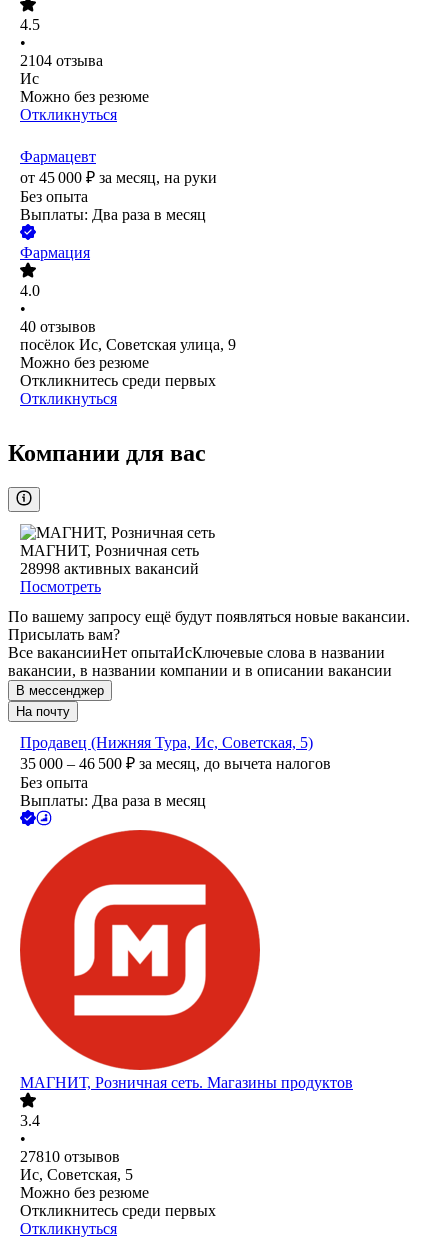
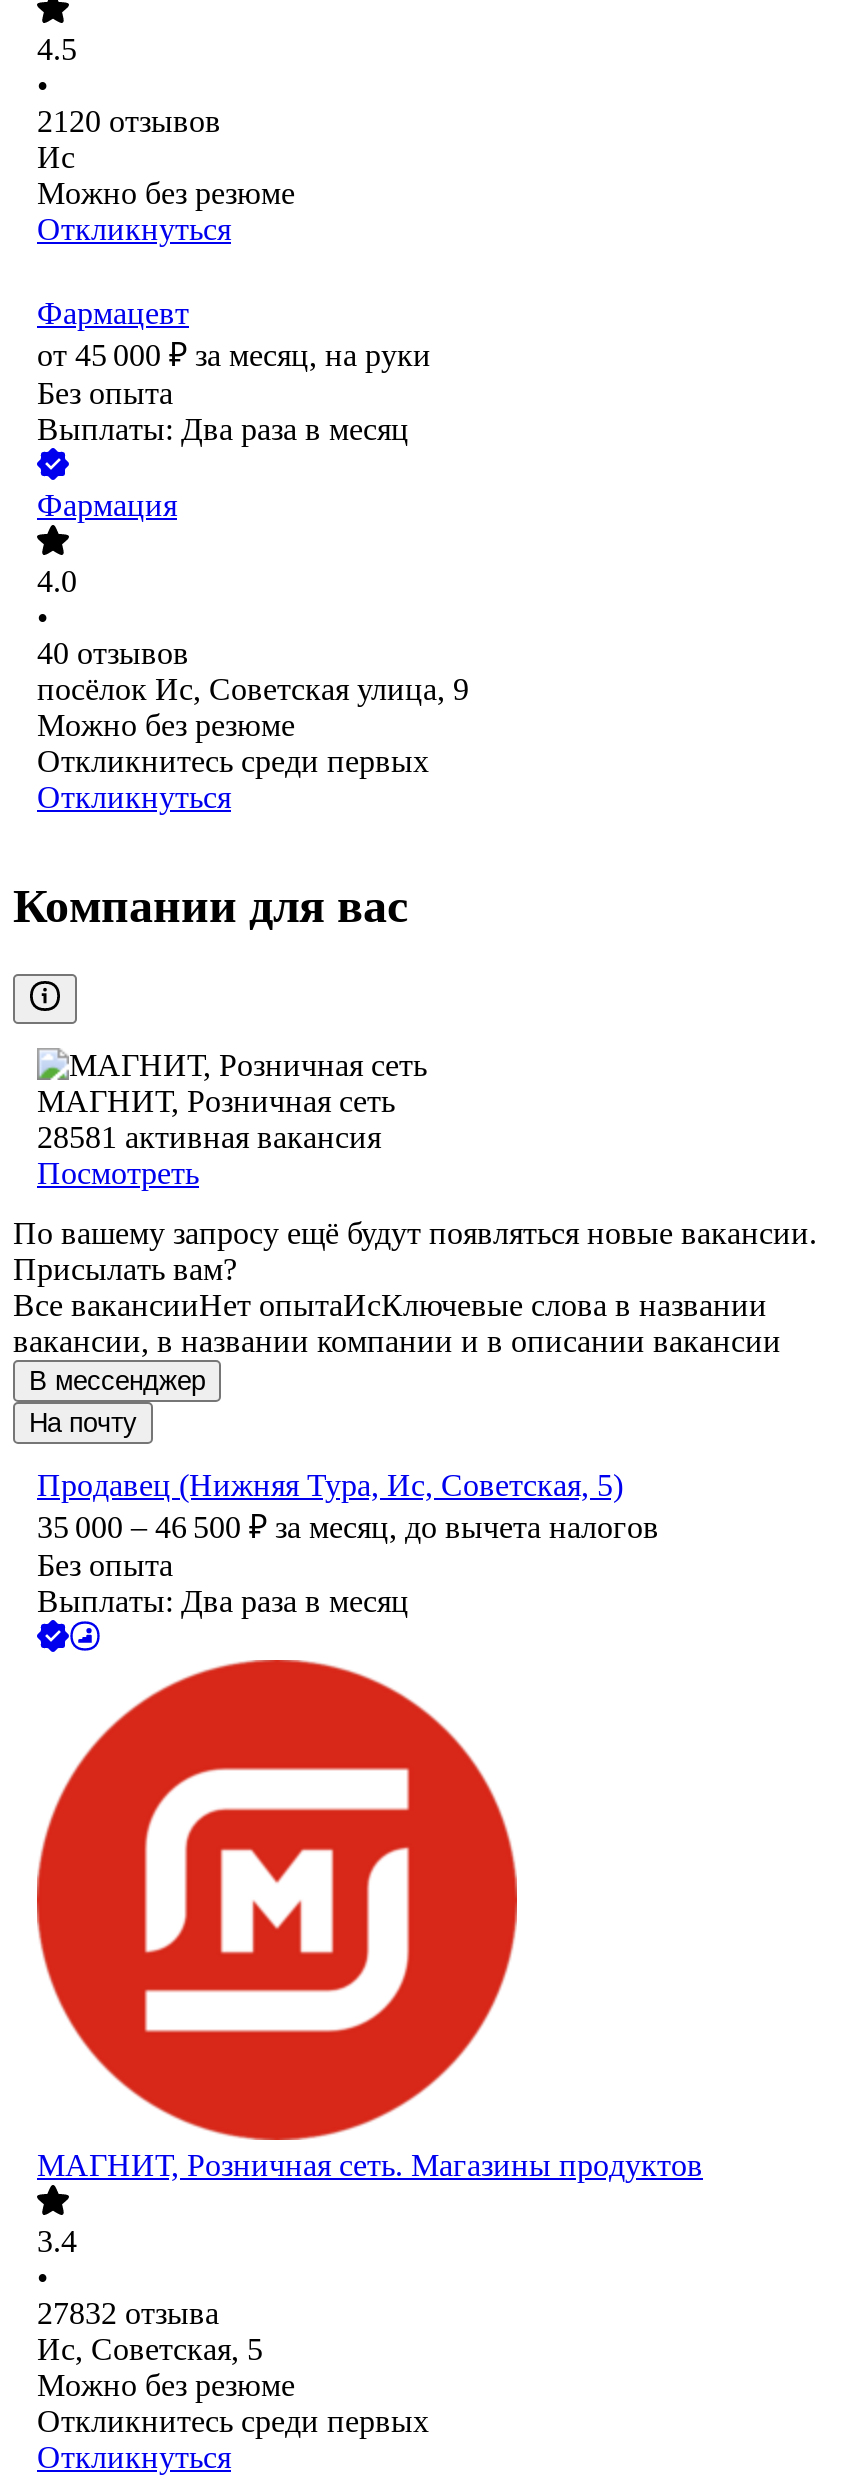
- 2104 отзыва
+ 2120 отзывов

- 28998 активных вакансий
+ 28581 активная вакансия

- 27810 отзывов
+ 27832 отзыва
